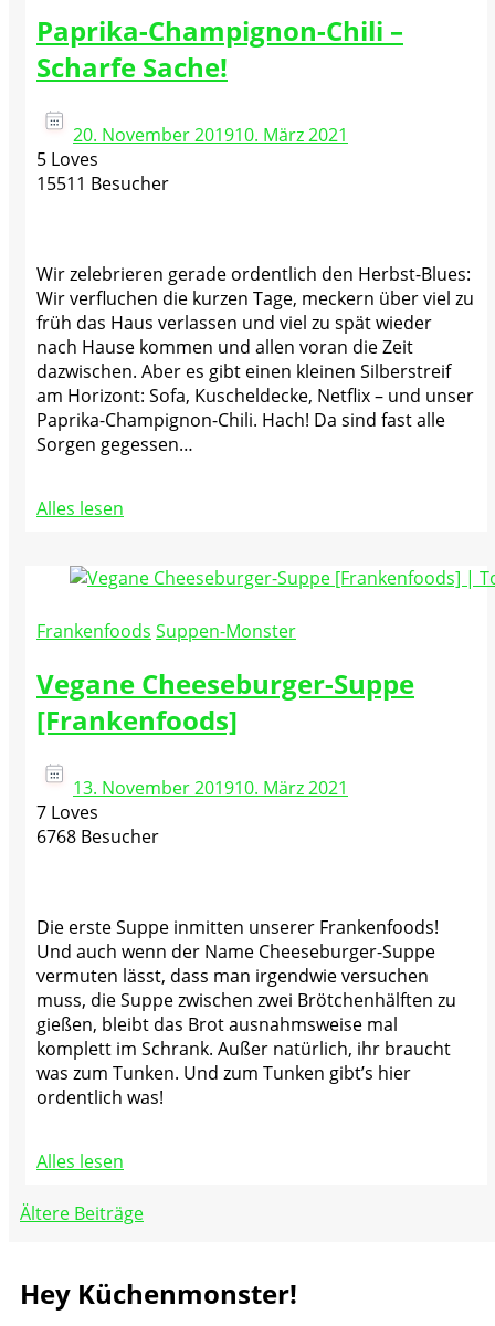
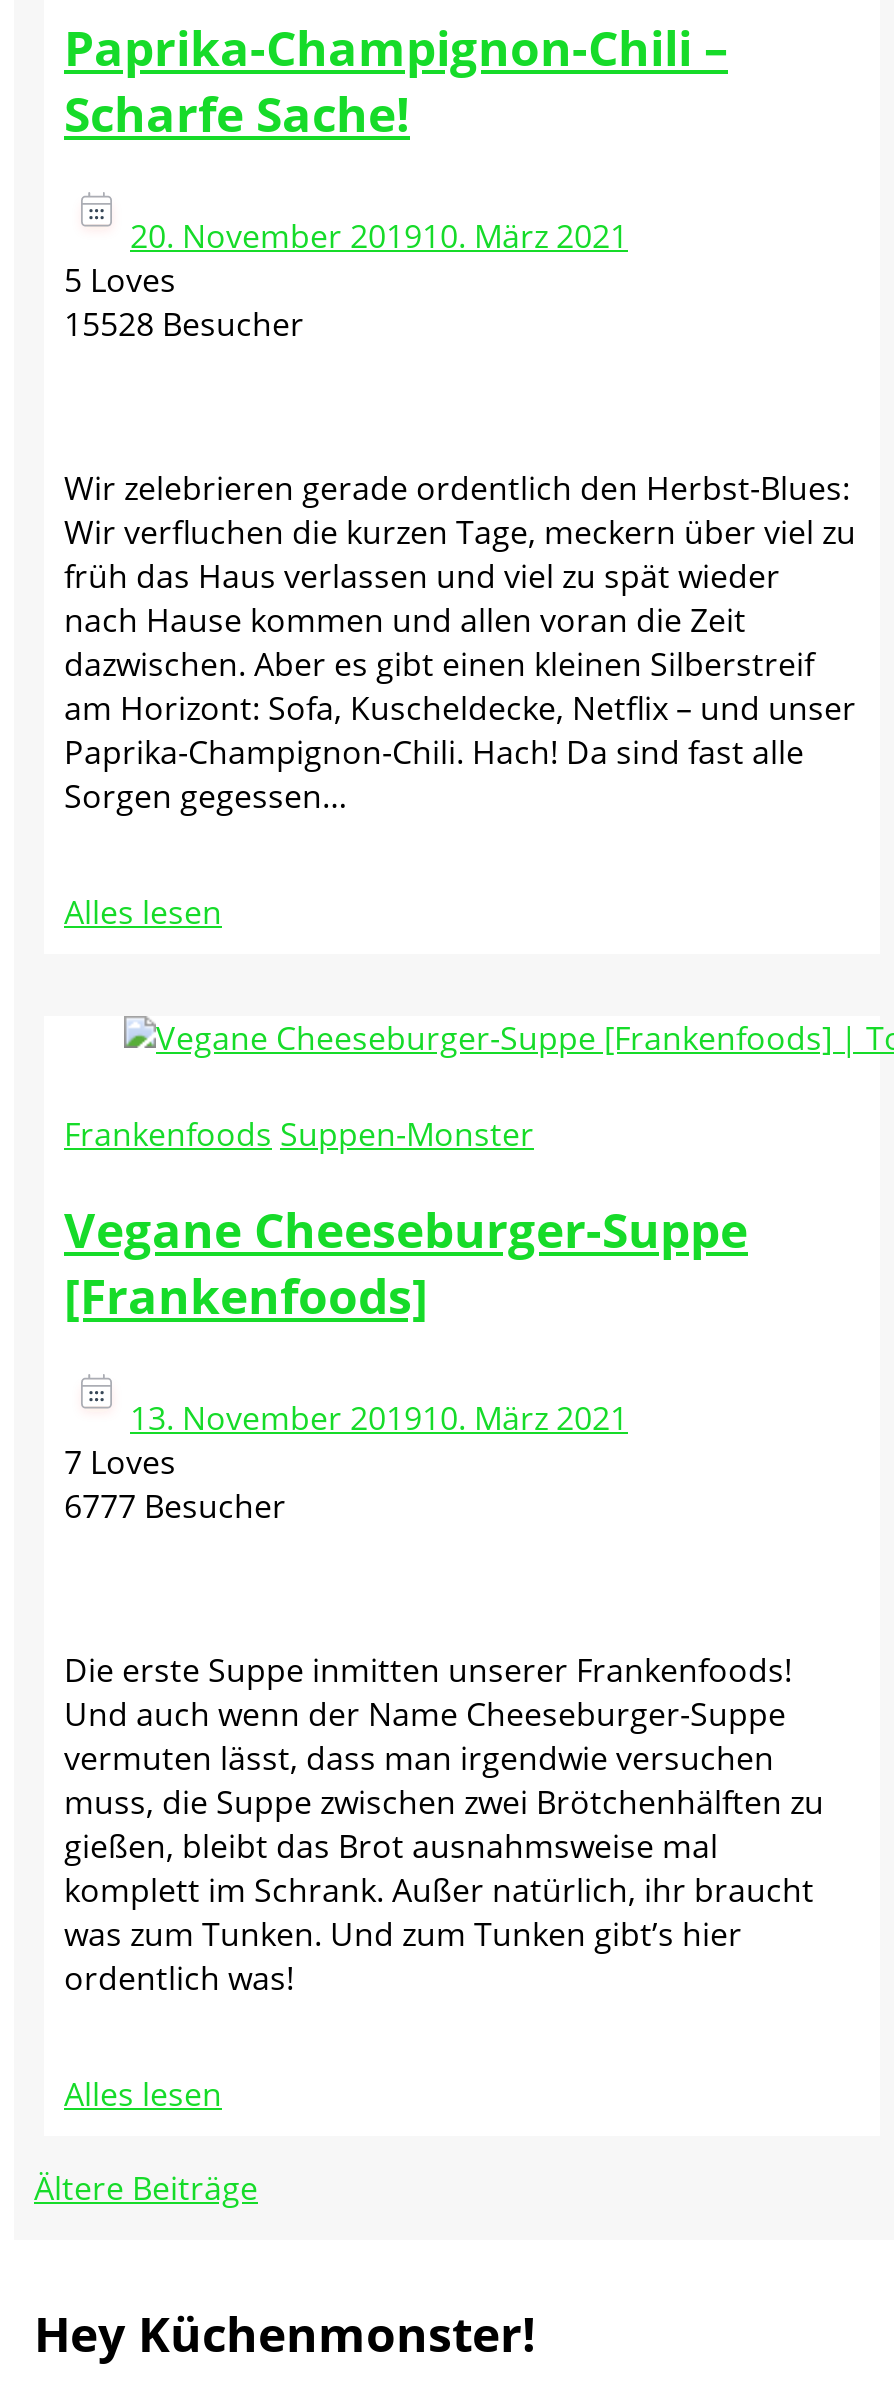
- 15511 Besucher
+ 15528 Besucher

- 6768 Besucher
+ 6777 Besucher
